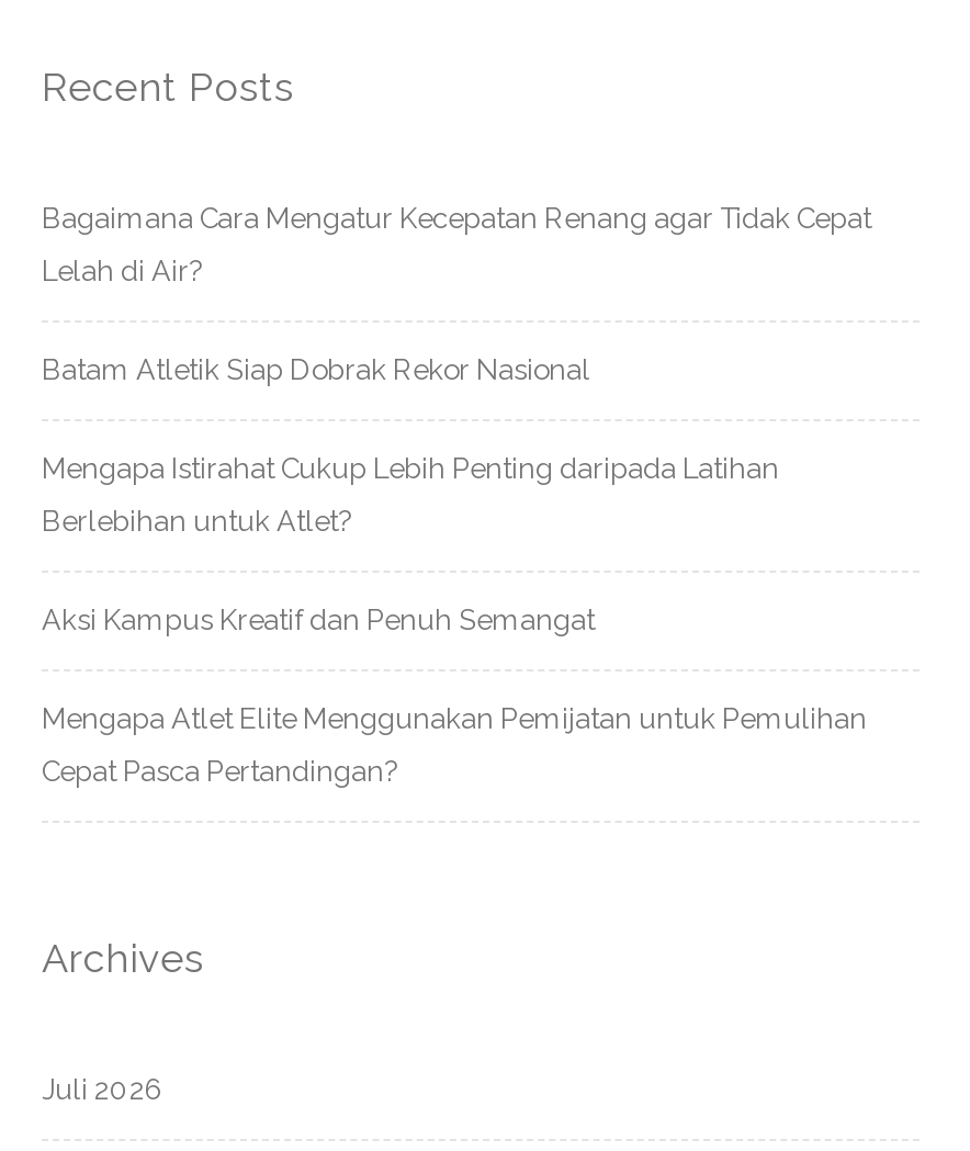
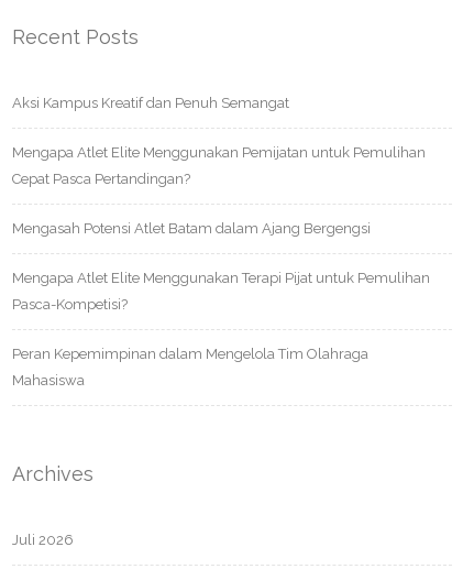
- Bagaimana Cara Mengatur Kecepatan Renang agar Tidak Cepat
- Lelah di Air?
- Batam Atletik Siap Dobrak Rekor Nasional
- Mengapa Istirahat Cukup Lebih Penting daripada Latihan
- Berlebihan untuk Atlet?

moved up: Aksi Kampus Kreatif dan Penuh Semangat | Mengapa Atlet Elite Menggunakan Pemijatan untuk Pemulihan | Cepat Pasca Pertandingan?

+ Mengasah Potensi Atlet Batam dalam Ajang Bergengsi
+ Mengapa Atlet Elite Menggunakan Terapi Pijat untuk Pemulihan
+ Pasca-Kompetisi?
+ Peran Kepemimpinan dalam Mengelola Tim Olahraga
+ Mahasiswa
